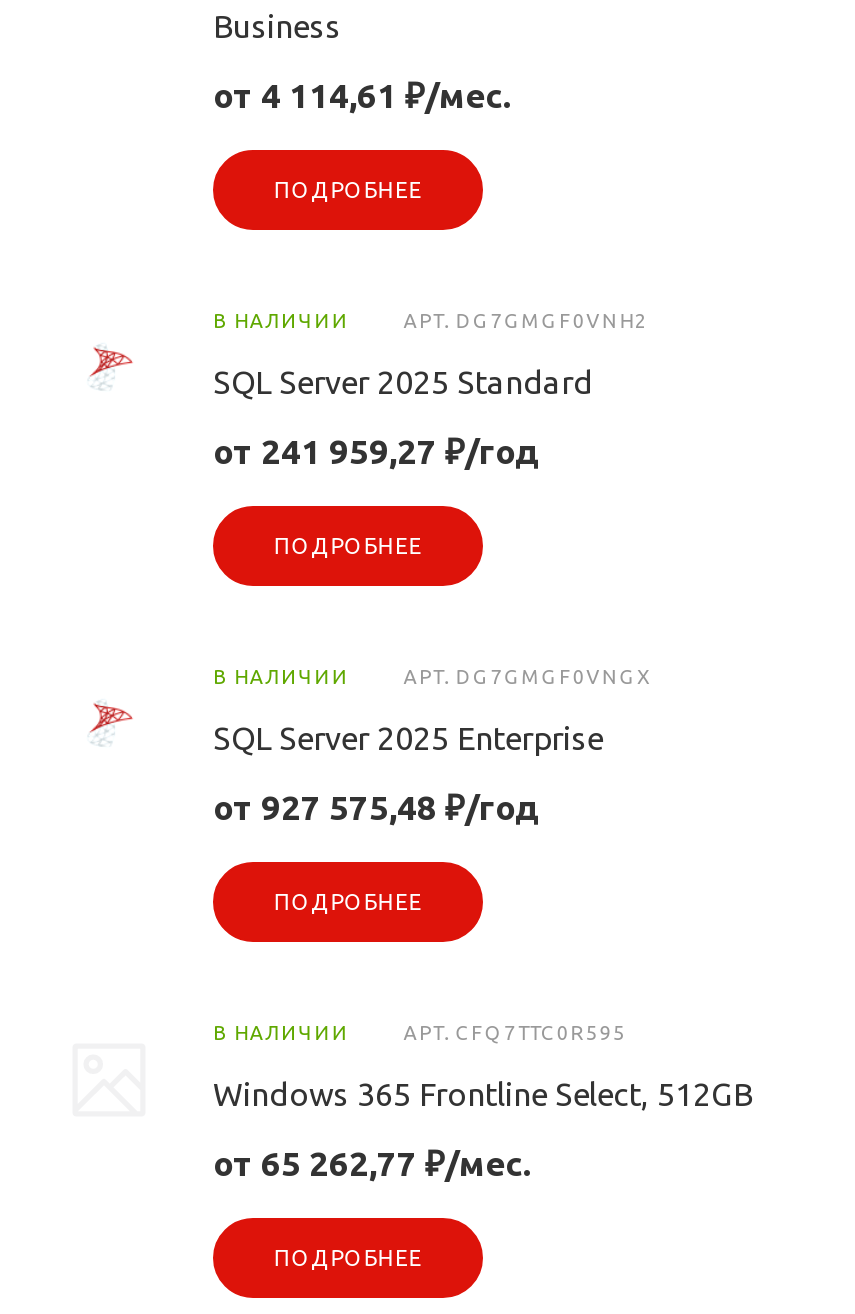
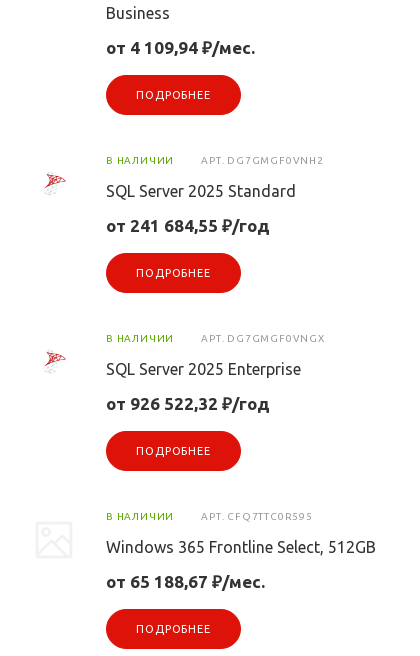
- от 4 114,61 ₽/мес.
+ от 4 109,94 ₽/мес.

- от 241 959,27 ₽/год
+ от 241 684,55 ₽/год

- от 927 575,48 ₽/год
+ от 926 522,32 ₽/год

- от 65 262,77 ₽/мес.
+ от 65 188,67 ₽/мес.
